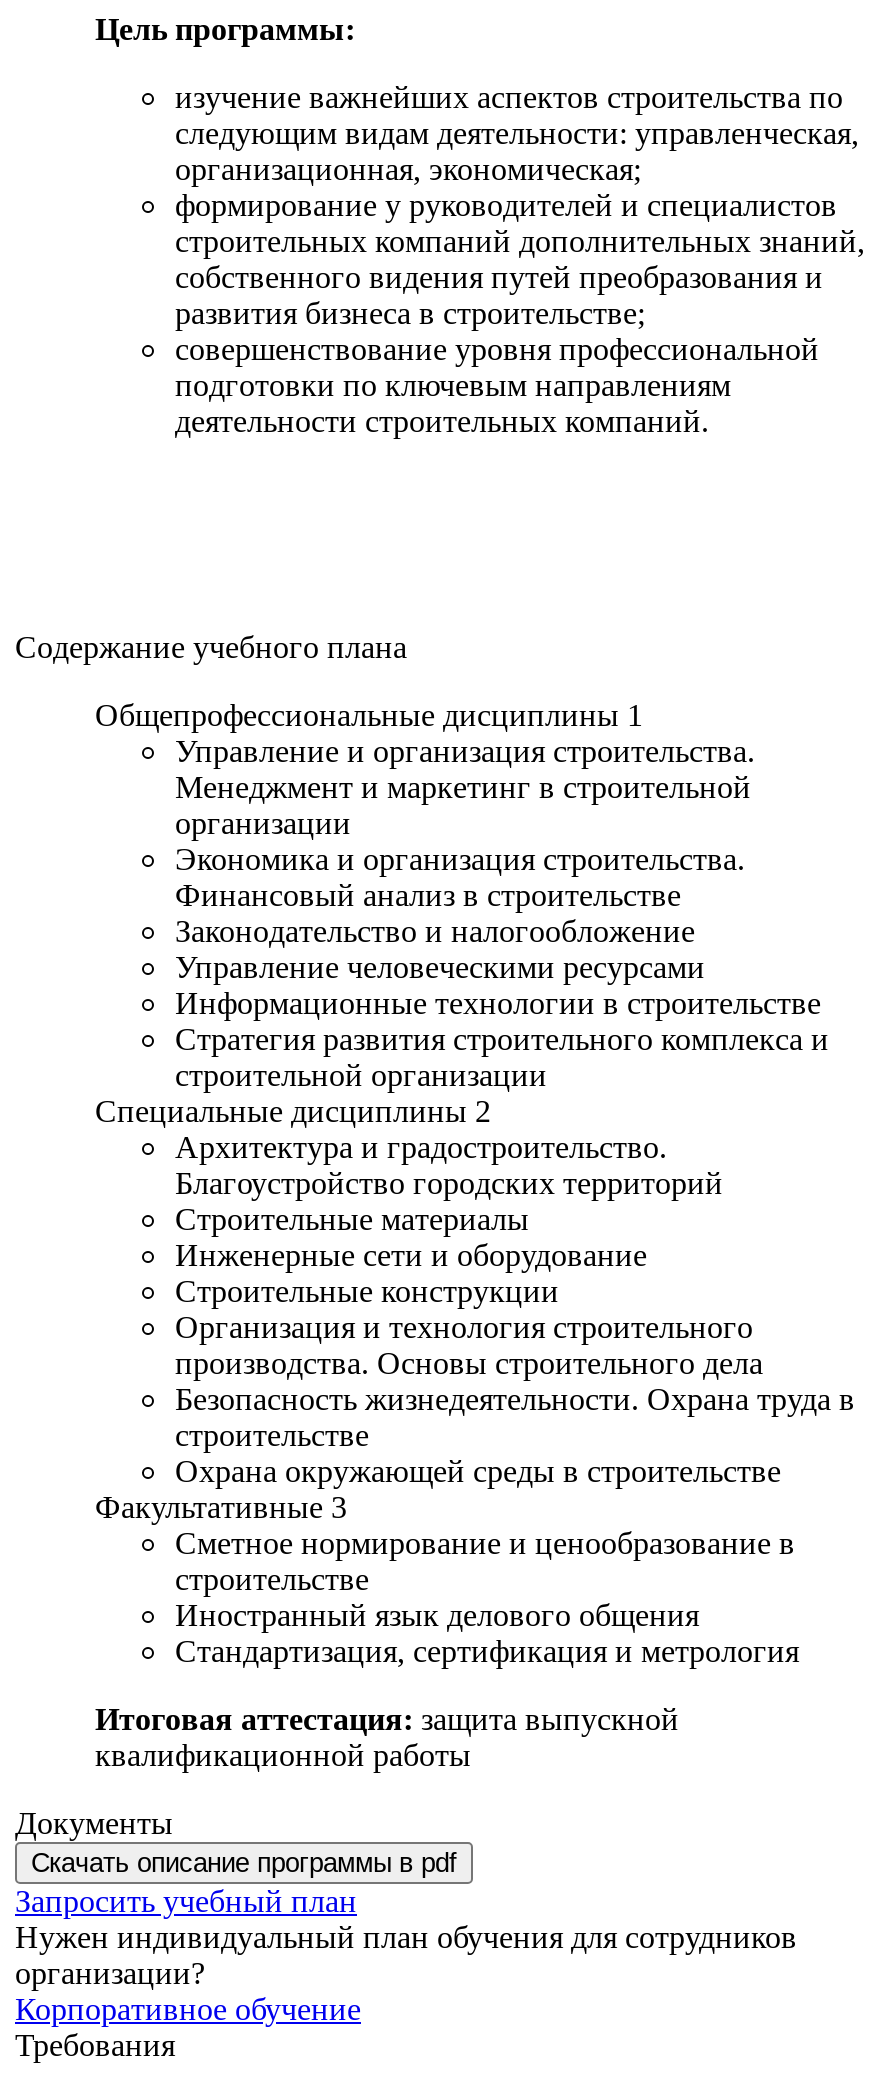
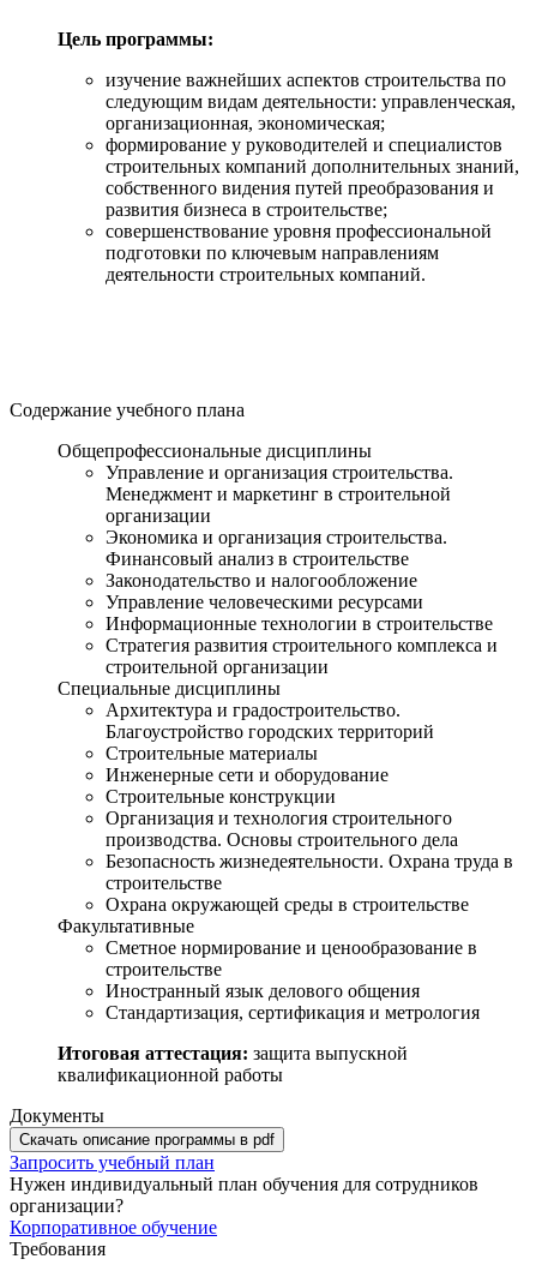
- Общепрофессиональные дисциплины 1
+ Общепрофессиональные дисциплины

- Специальные дисциплины 2
+ Специальные дисциплины

- Факультативные 3
+ Факультативные
